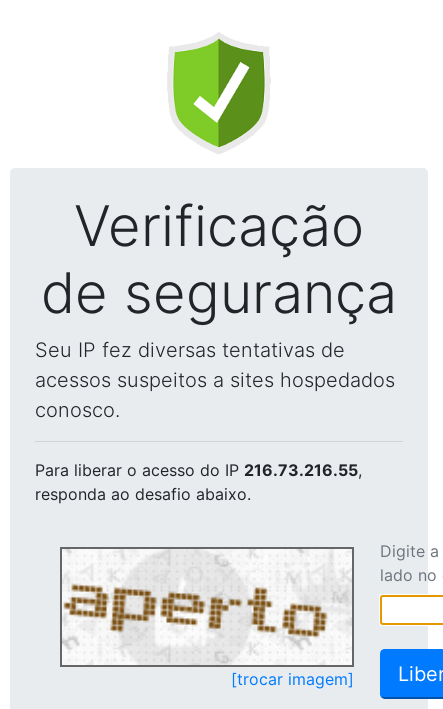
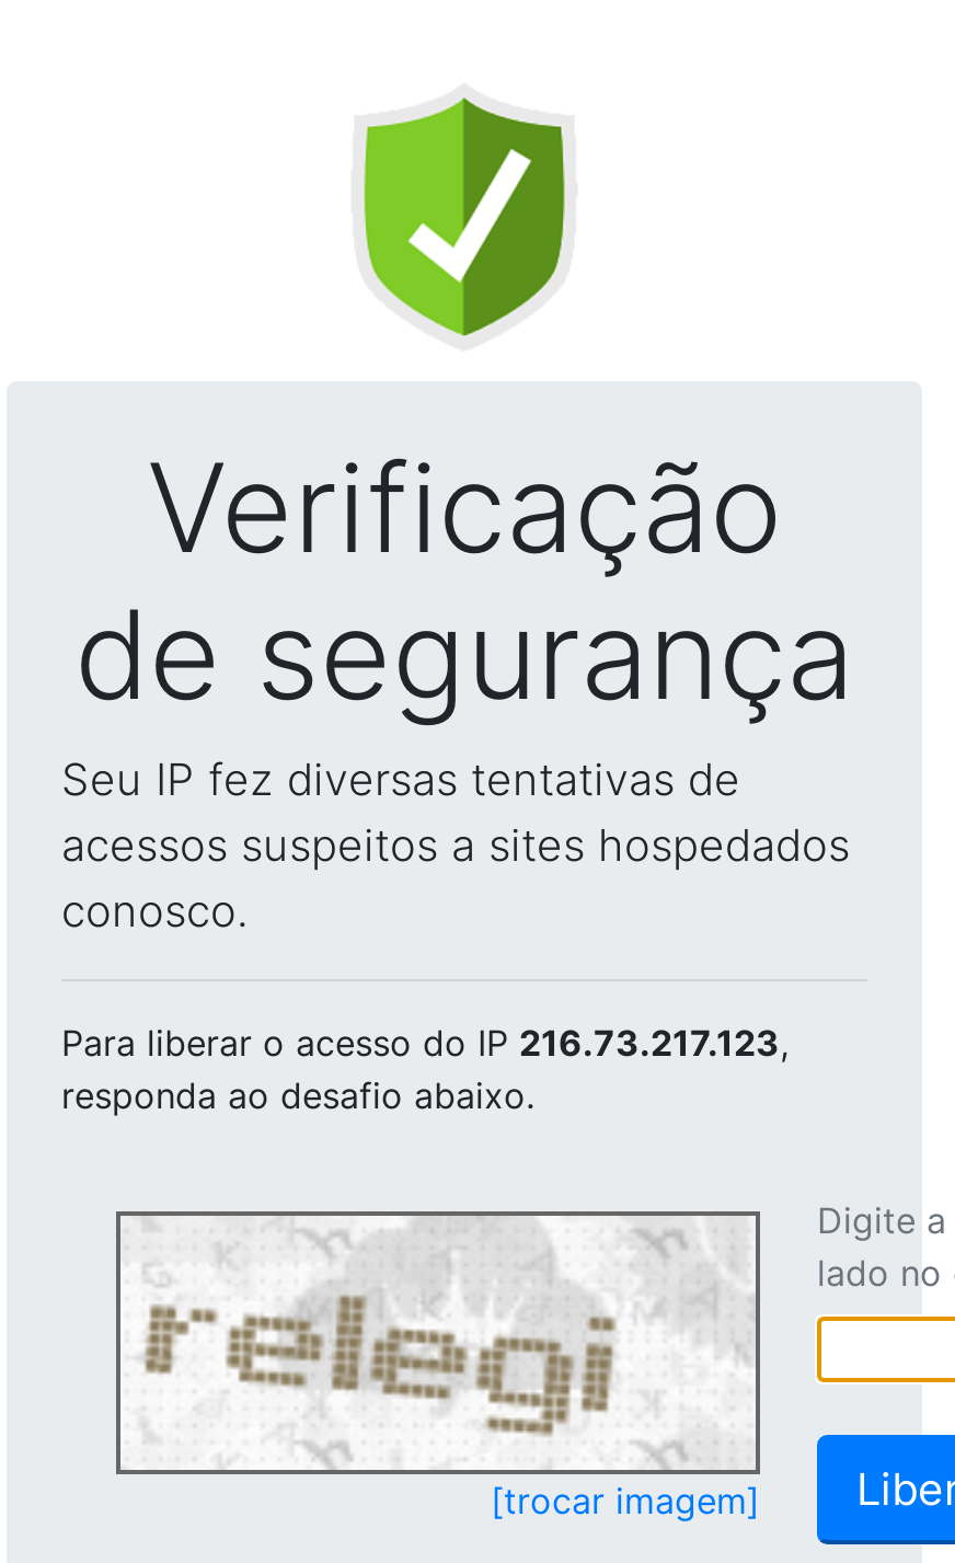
- Para liberar o acesso do IP 216.73.216.55,
+ Para liberar o acesso do IP 216.73.217.123,

- [image]
+ [image]
